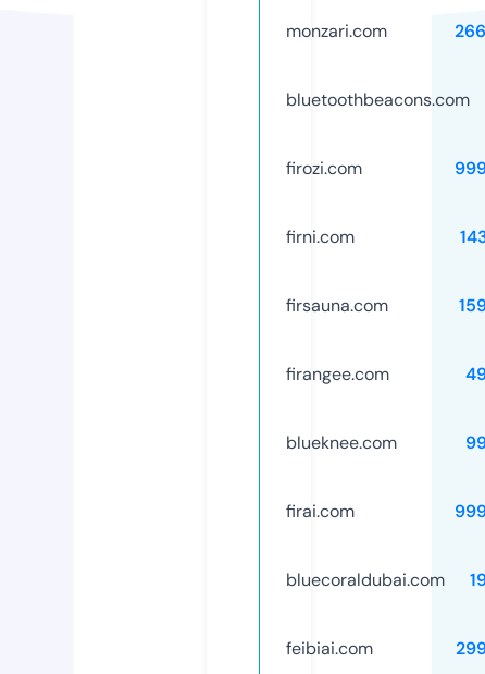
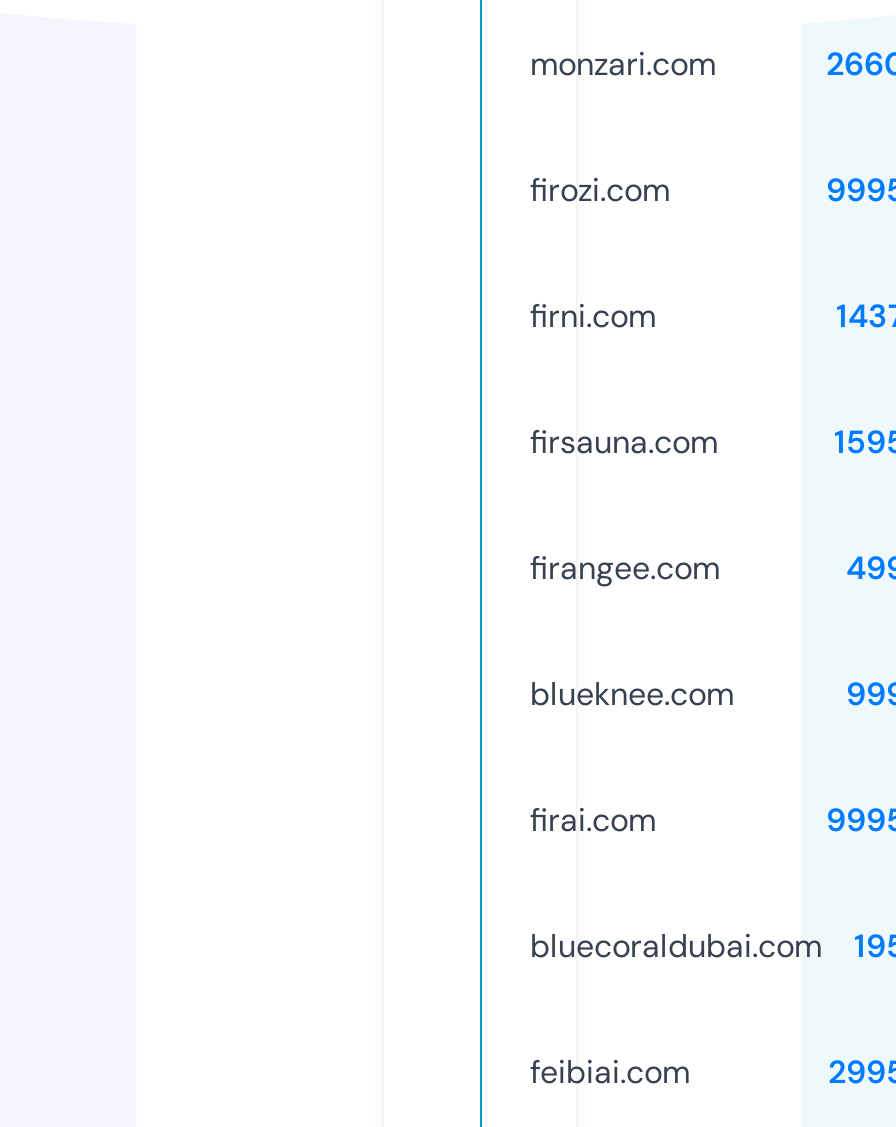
- bluetoothbeacons.com
